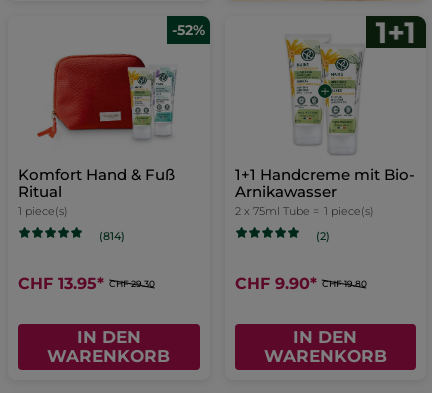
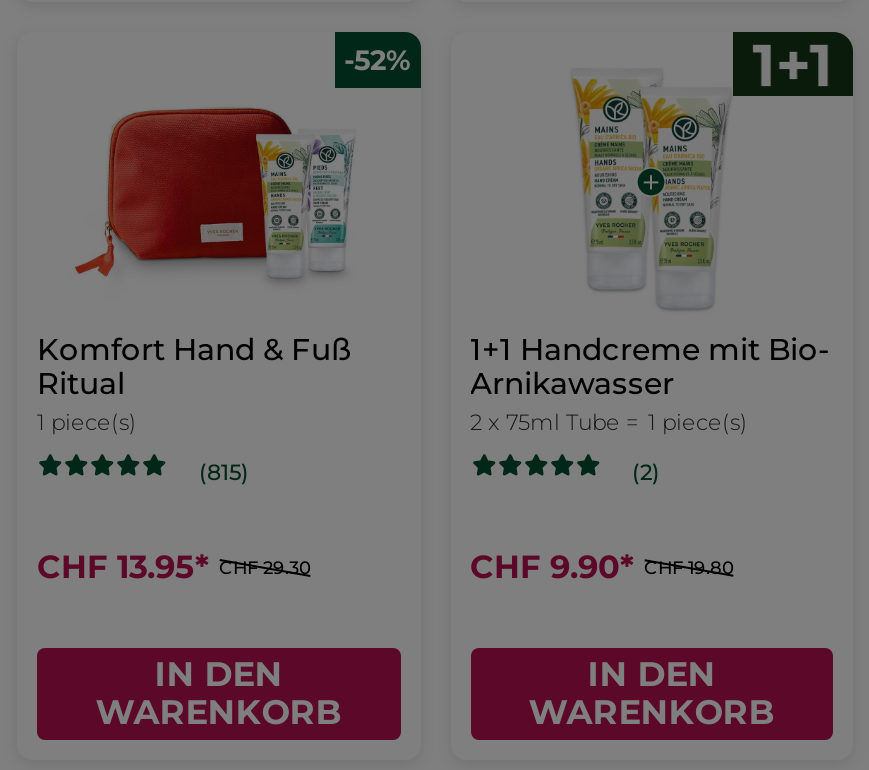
- (814)
+ (815)
